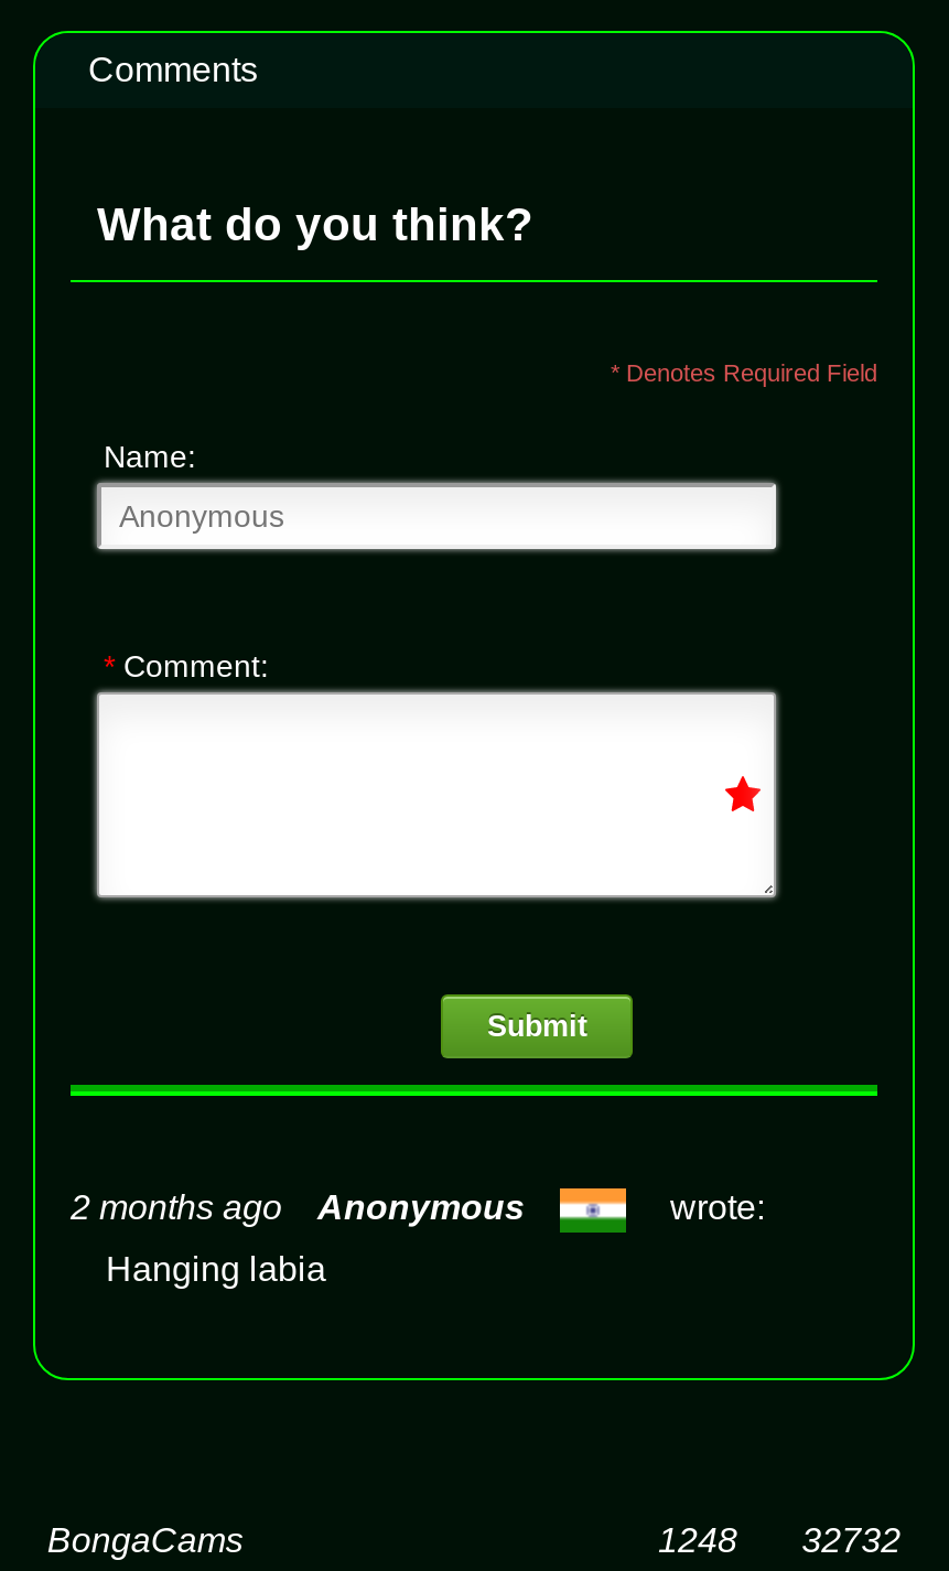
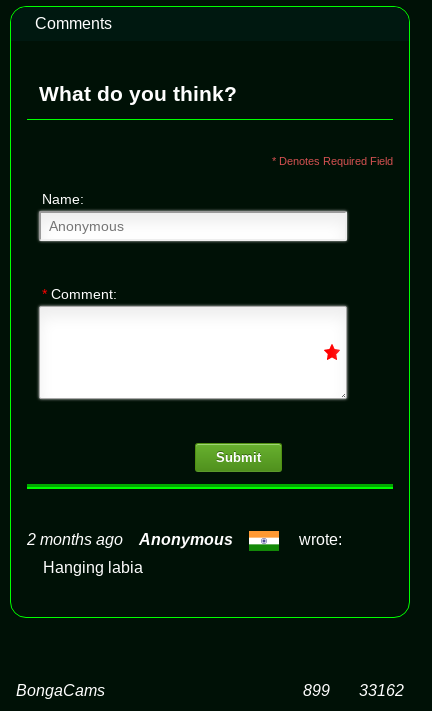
- 1248
+ 899

- 32732
+ 33162
